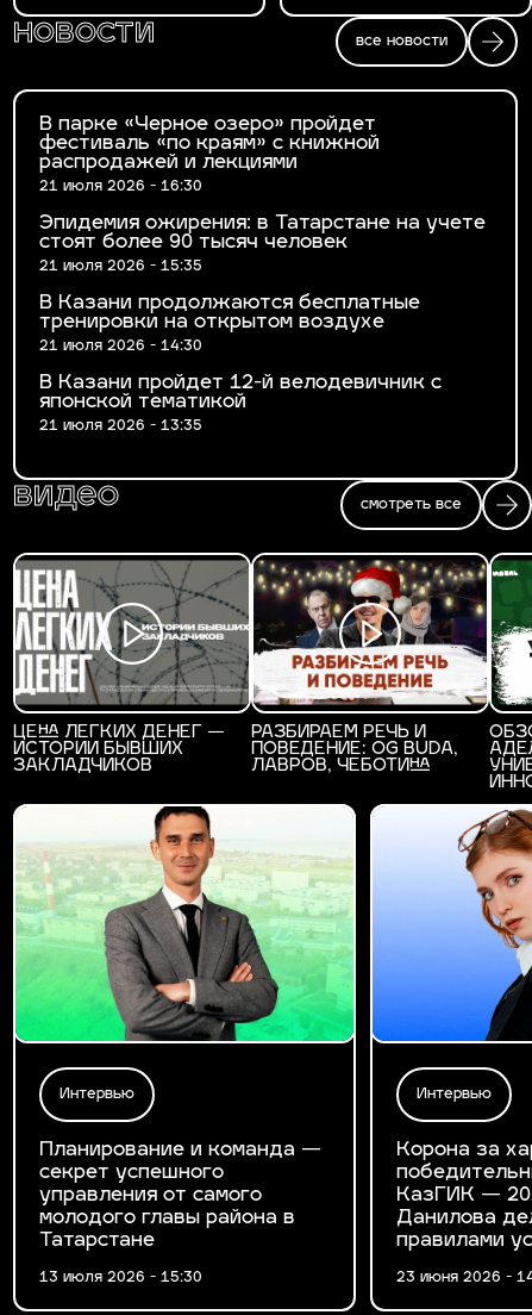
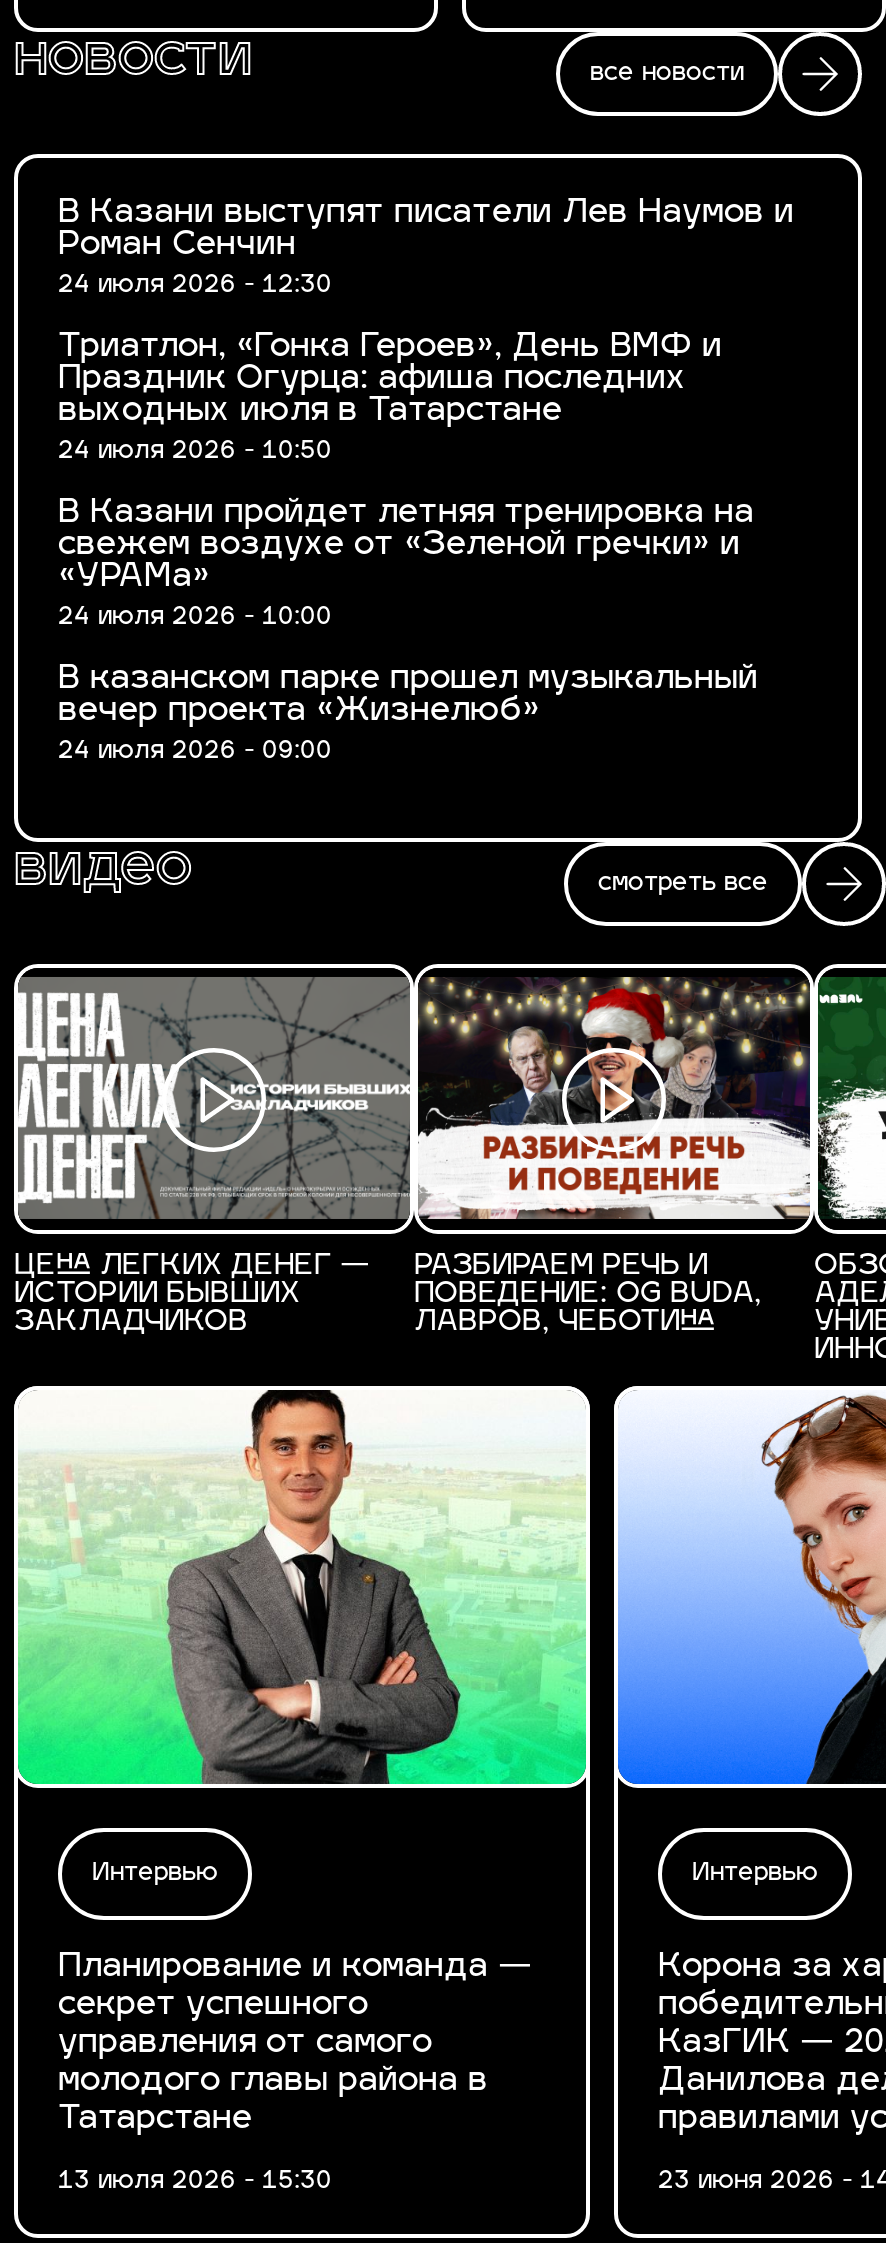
- В парке «Черное озеро» пройдет
- фестиваль «по краям» с книжной
- распродажей и лекциями
- 21 июля 2026 - 16:30
+ В Казани выступят писатели Лев Наумов и
+ Роман Сенчин
+ 24 июля 2026 - 12:30

- Эпидемия ожирения: в Татарстане на учете
- стоят более 90 тысяч человек
- 21 июля 2026 - 15:35
+ Триатлон, «Гонка Героев», День ВМФ и
+ Праздник Огурца: афиша последних
+ выходных июля в Татарстане
+ 24 июля 2026 - 10:50

- В Казани продолжаются бесплатные
- тренировки на открытом воздухе
- 21 июля 2026 - 14:30
+ В Казани пройдет летняя тренировка на
+ свежем воздухе от «Зеленой гречки» и
+ «УРАМа»
+ 24 июля 2026 - 10:00

- В Казани пройдет 12-й велодевичник с
- японской тематикой
- 21 июля 2026 - 13:35
+ В казанском парке прошел музыкальный
+ вечер проекта «Жизнелюб»
+ 24 июля 2026 - 09:00
